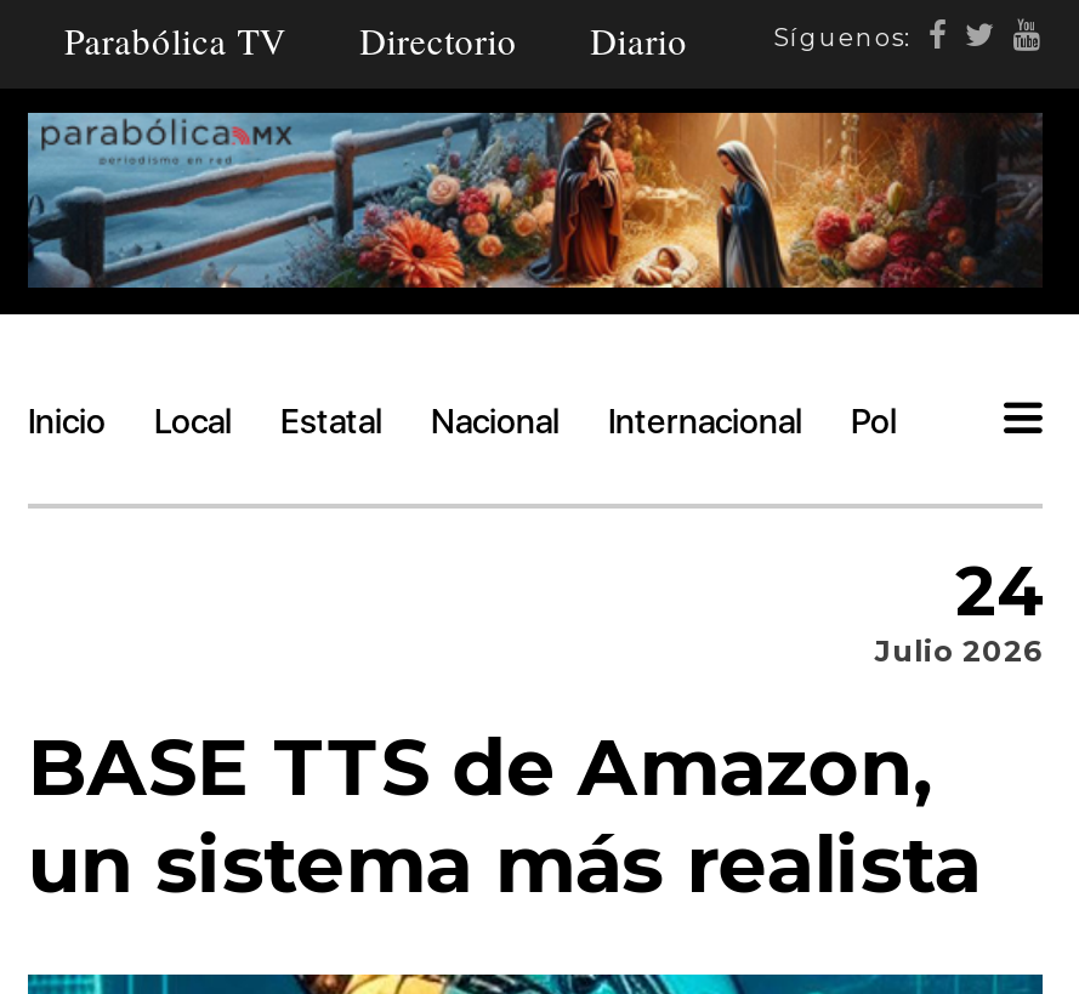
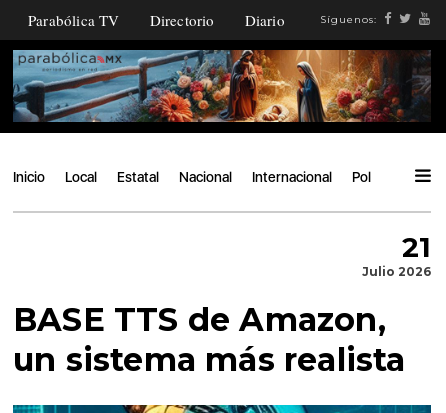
- 24
+ 21
